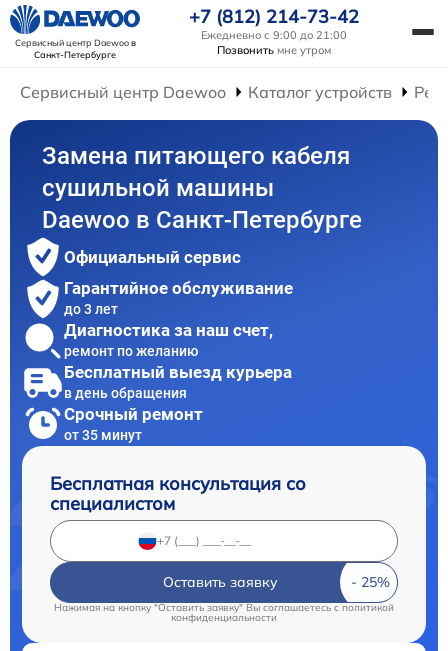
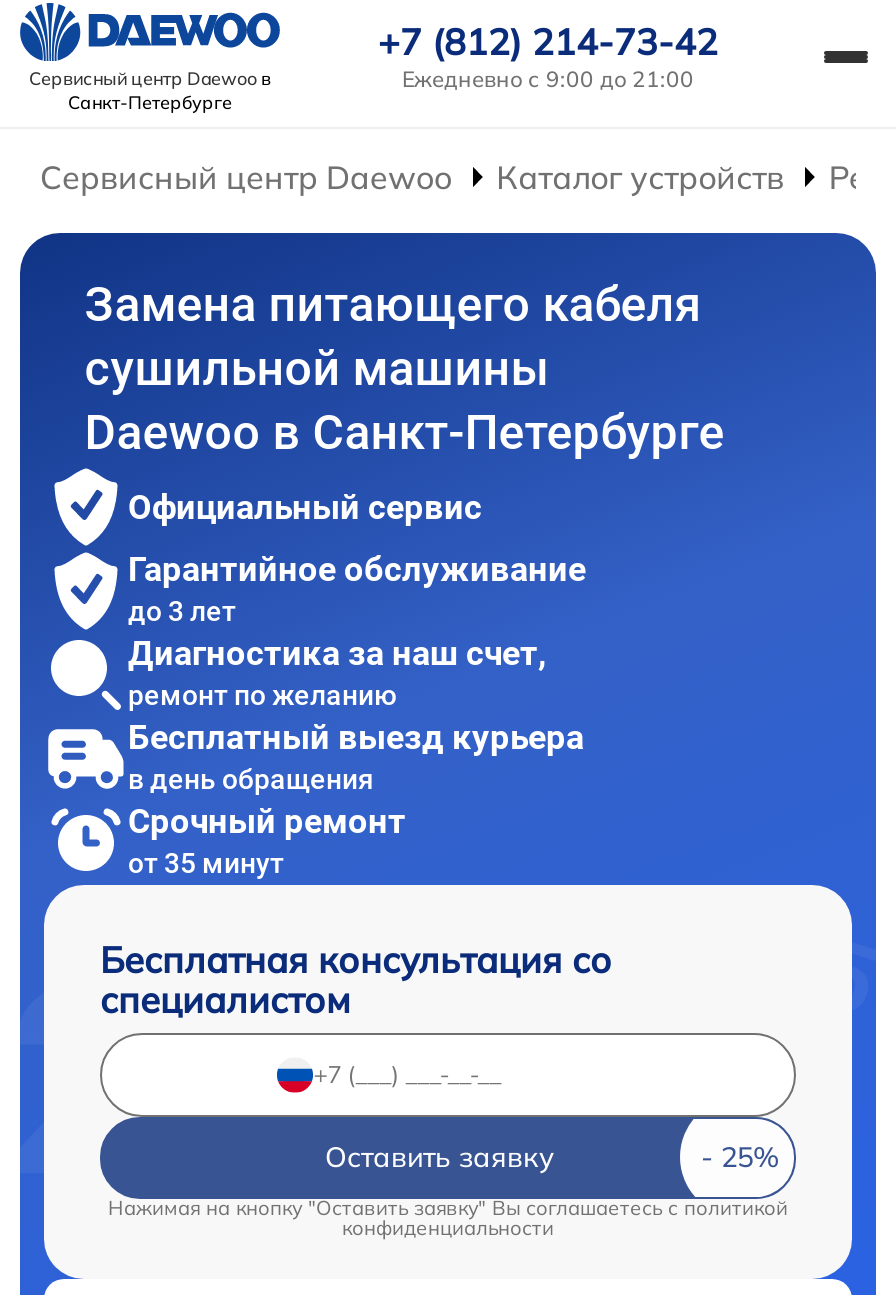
- Позвонить мне утром
